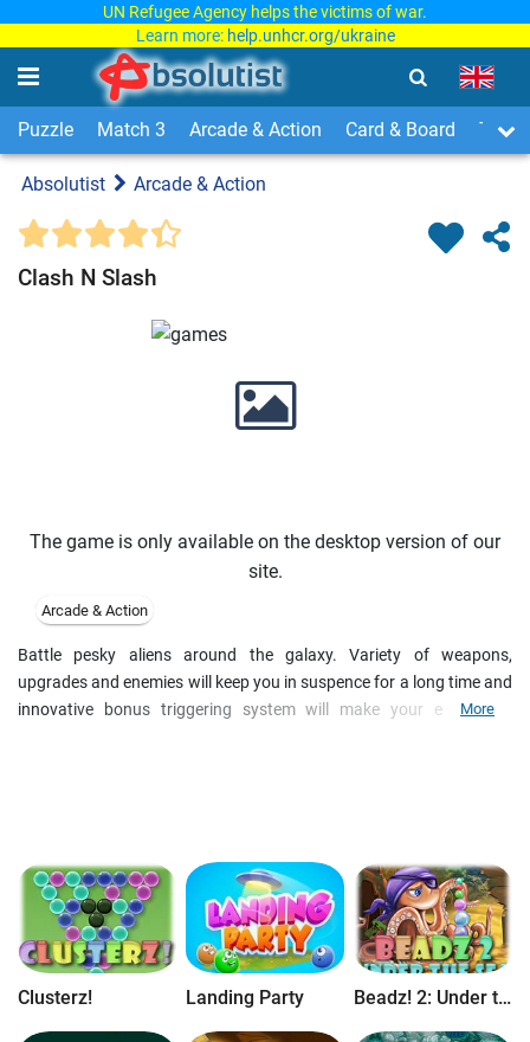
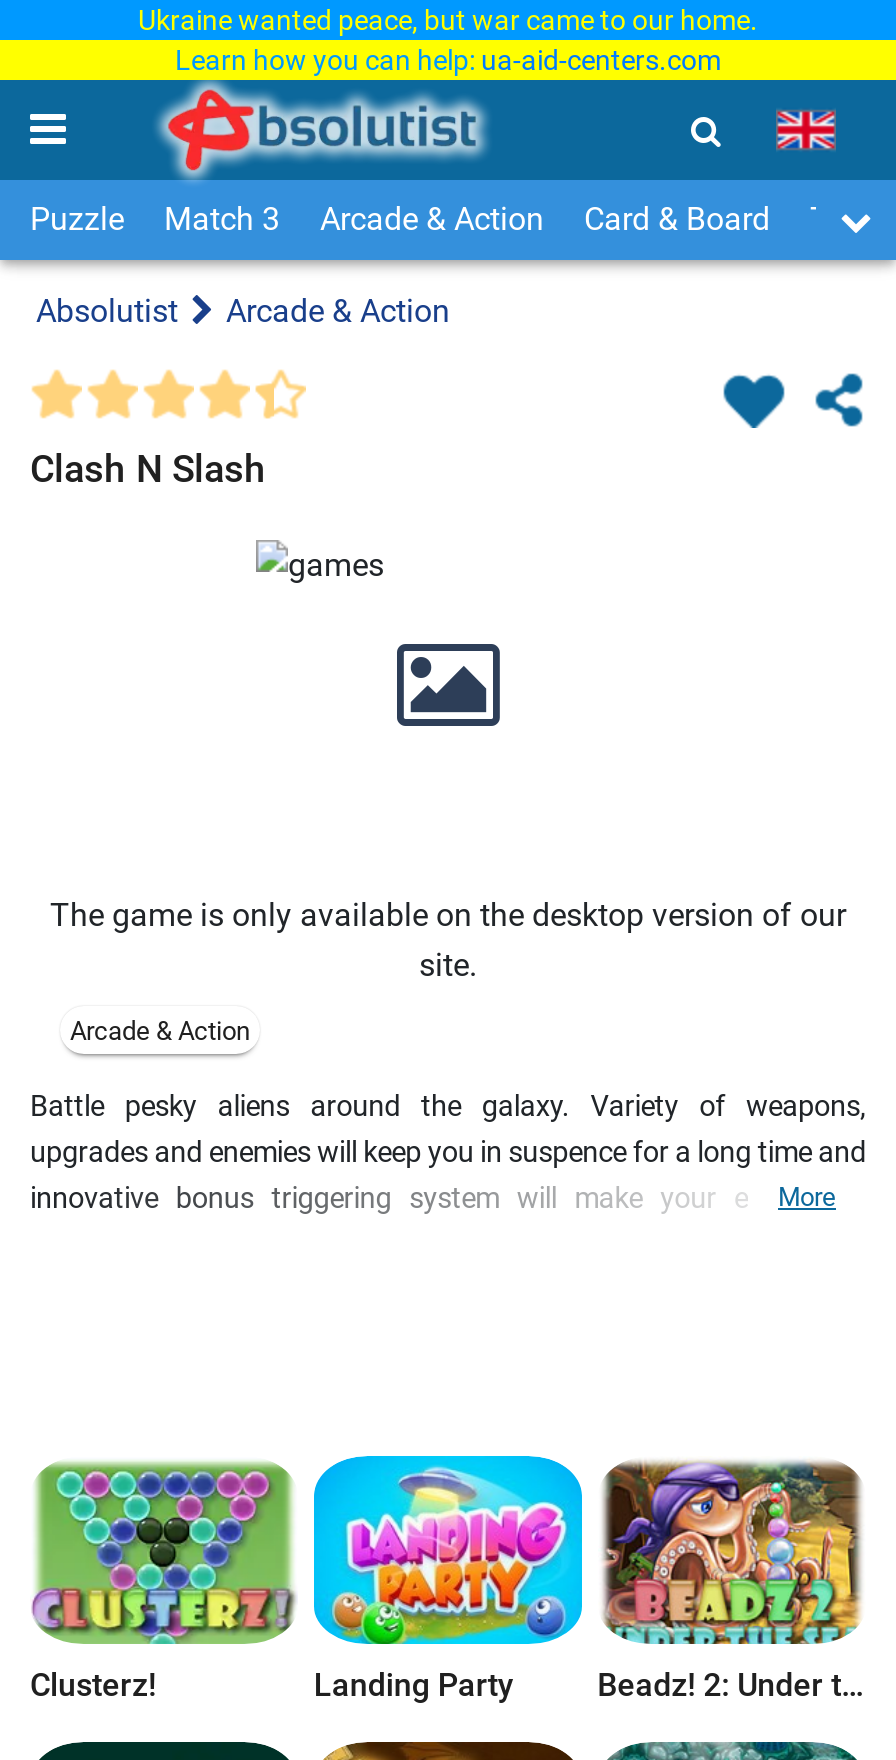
- UN Refugee Agency helps the victims of war.
- Learn more: help.unhcr.org/ukraine
+ Ukraine wanted peace, but war came to our home.
+ Learn how you can help: ua-aid-centers.com
